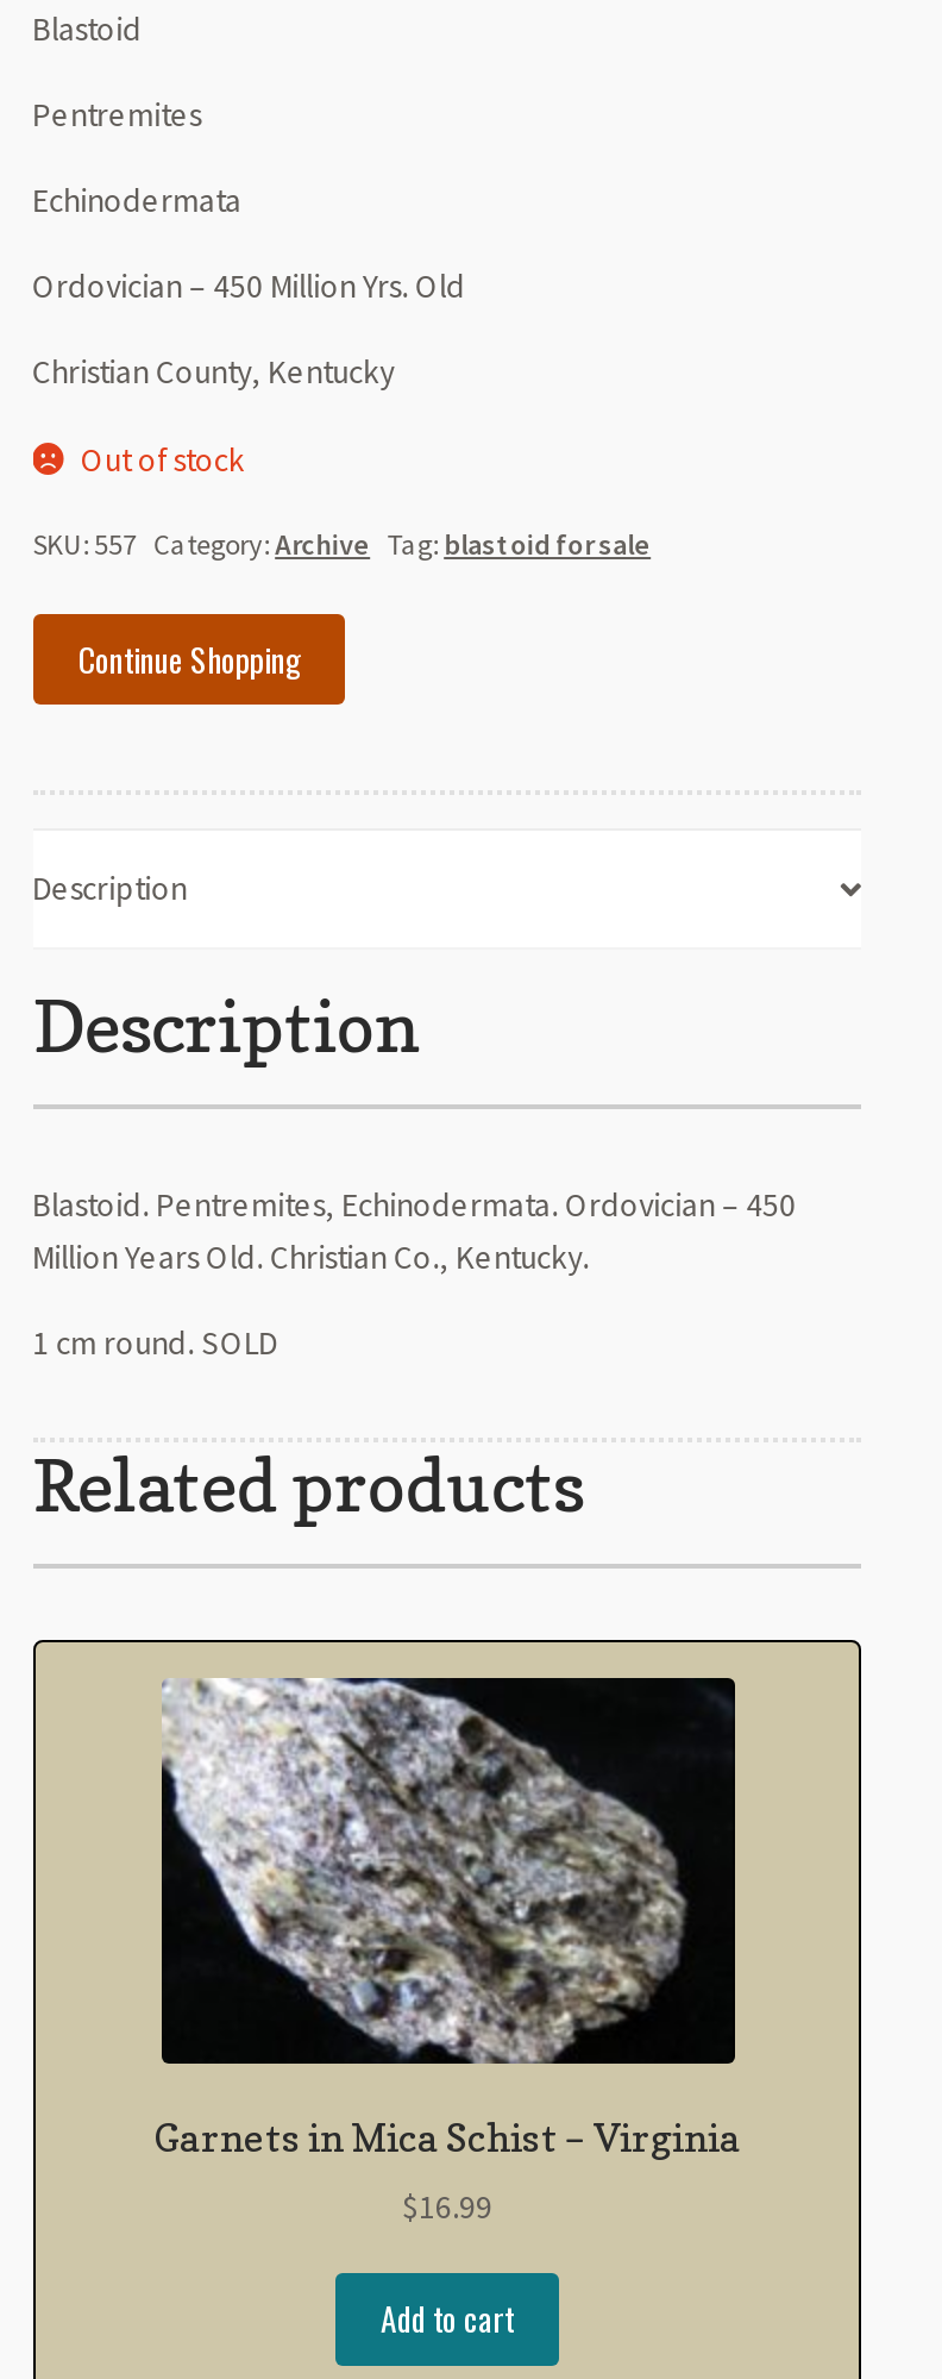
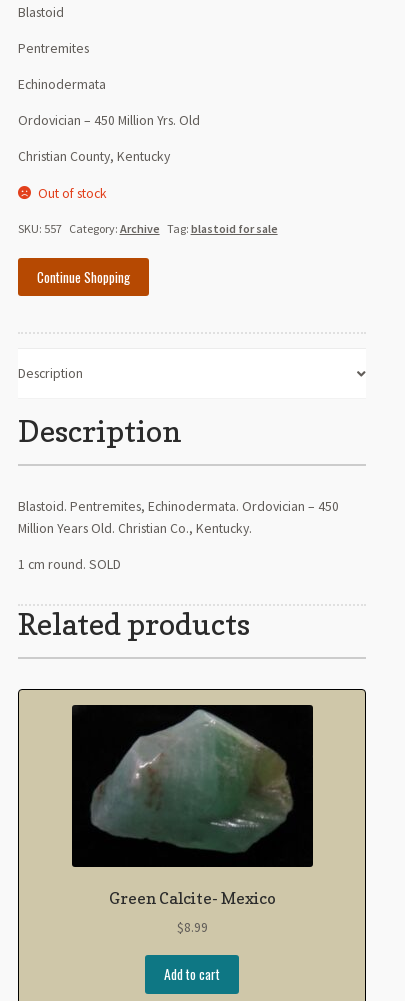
- [image]
- Garnets in Mica Schist – Virginia
+ [image]
+ Green Calcite- Mexico

- $16.99
+ $8.99
